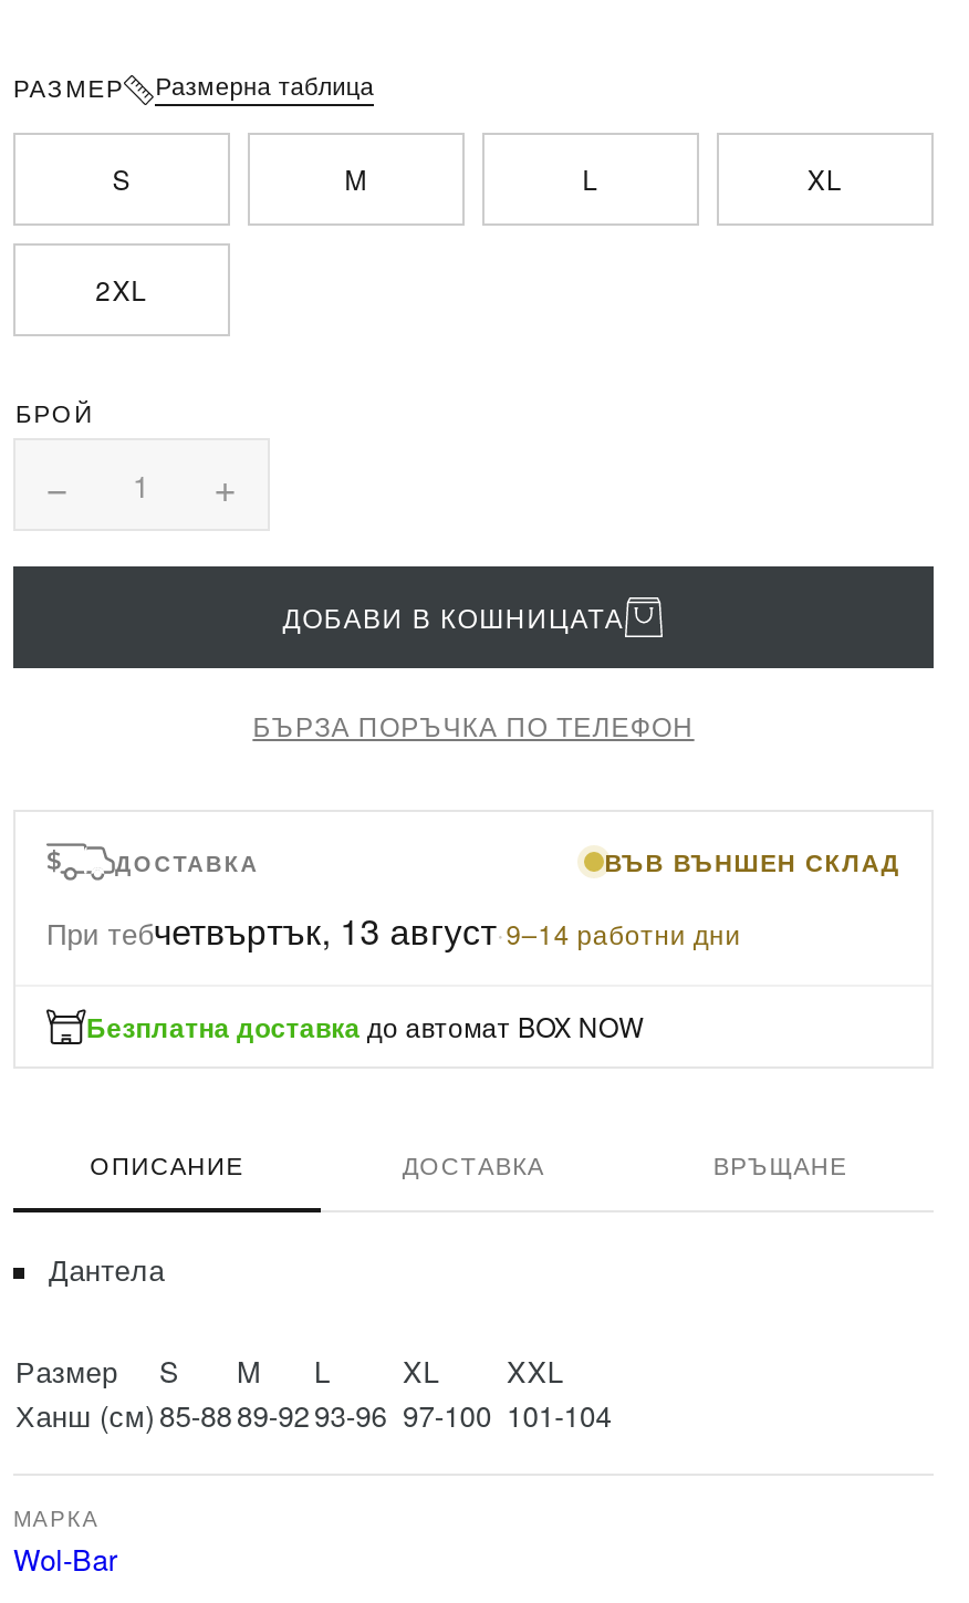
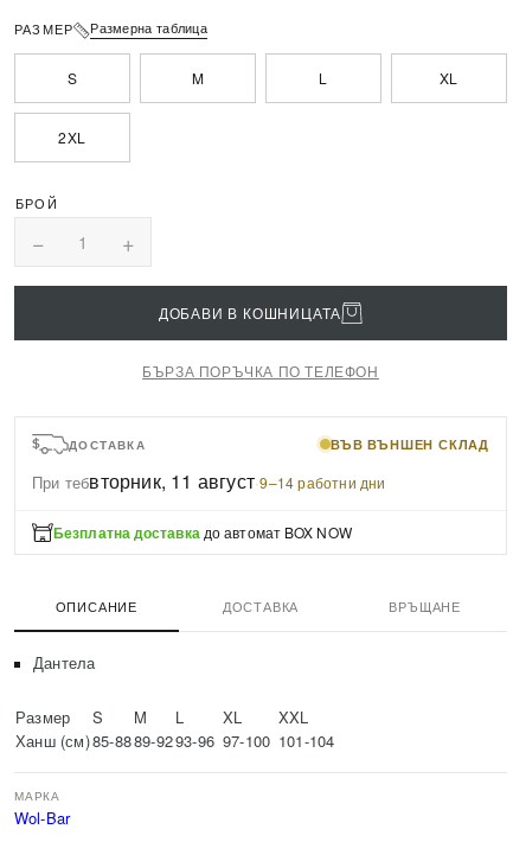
- При тебчетвъртък, 13 август · 9–14 работни дни
+ При тебвторник, 11 август · 9–14 работни дни
